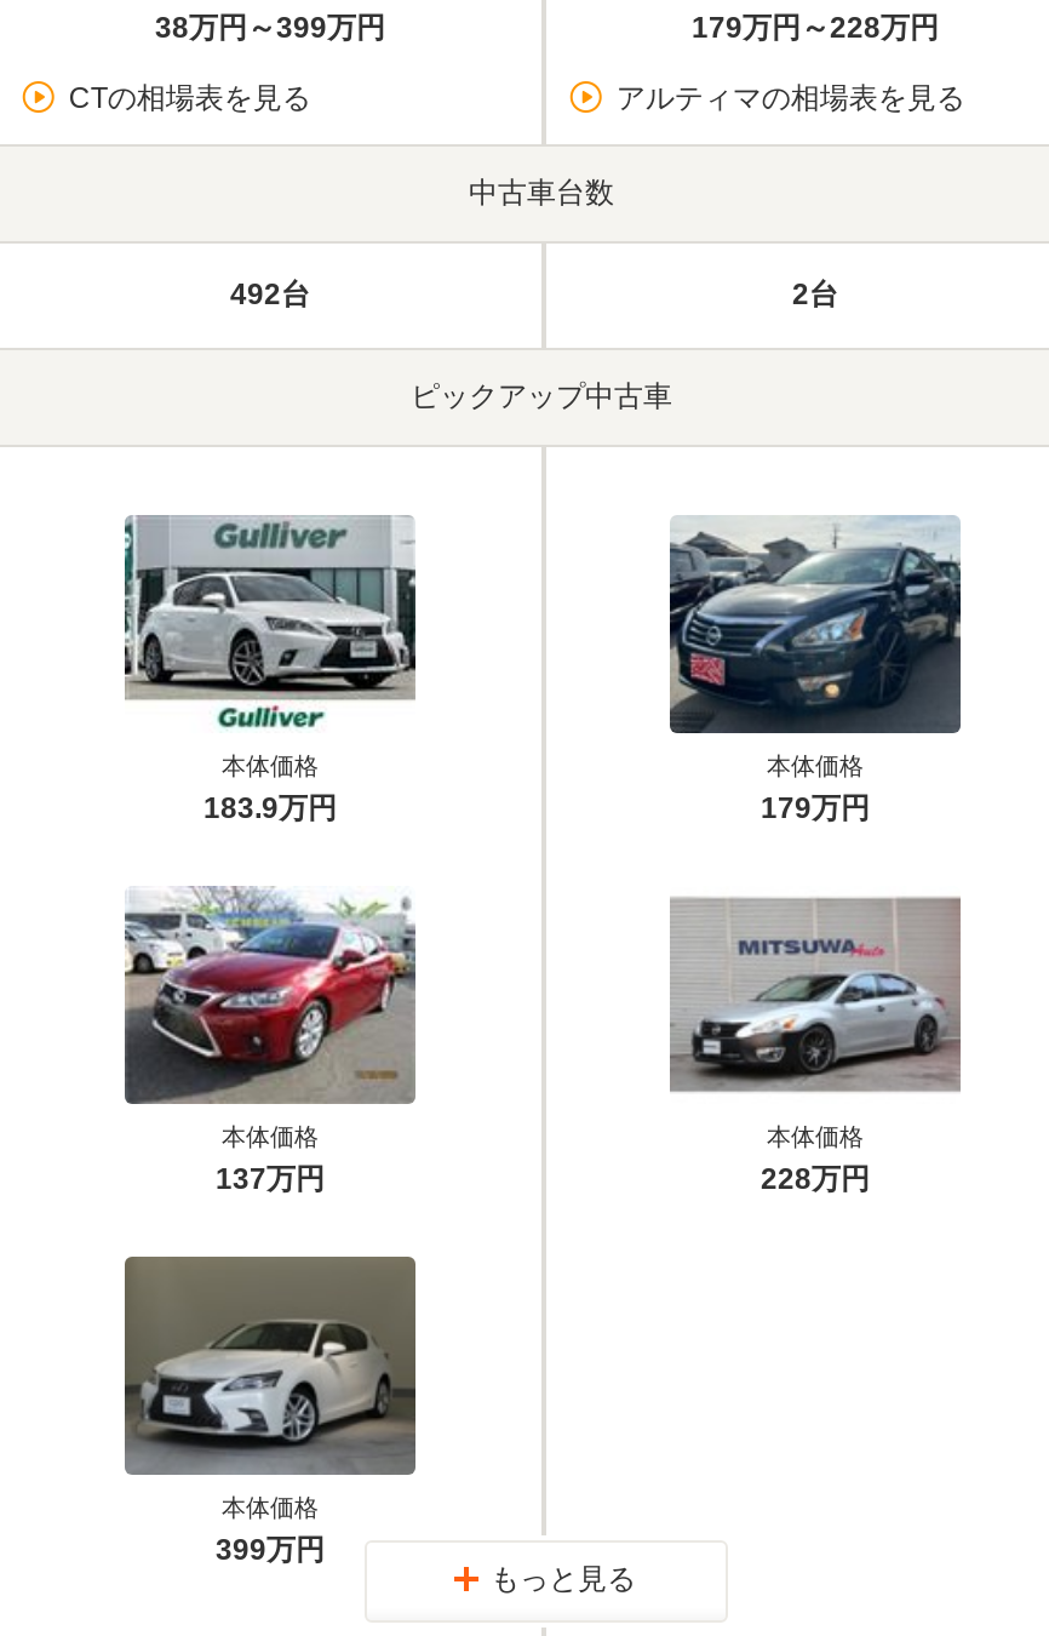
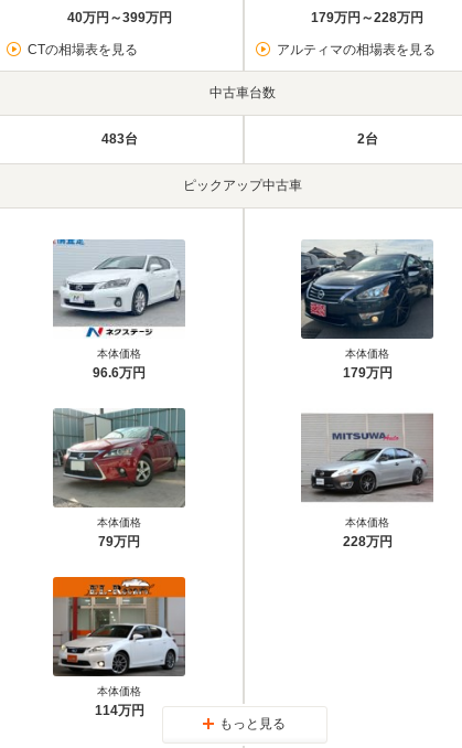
- 38万円～399万円
+ 40万円～399万円

- 492台
+ 483台

- [image]
- 183.9万円
+ [image]
+ 96.6万円

- [image]
- 137万円
+ [image]
+ 79万円

- [image]
- 399万円
+ [image]
+ 114万円
